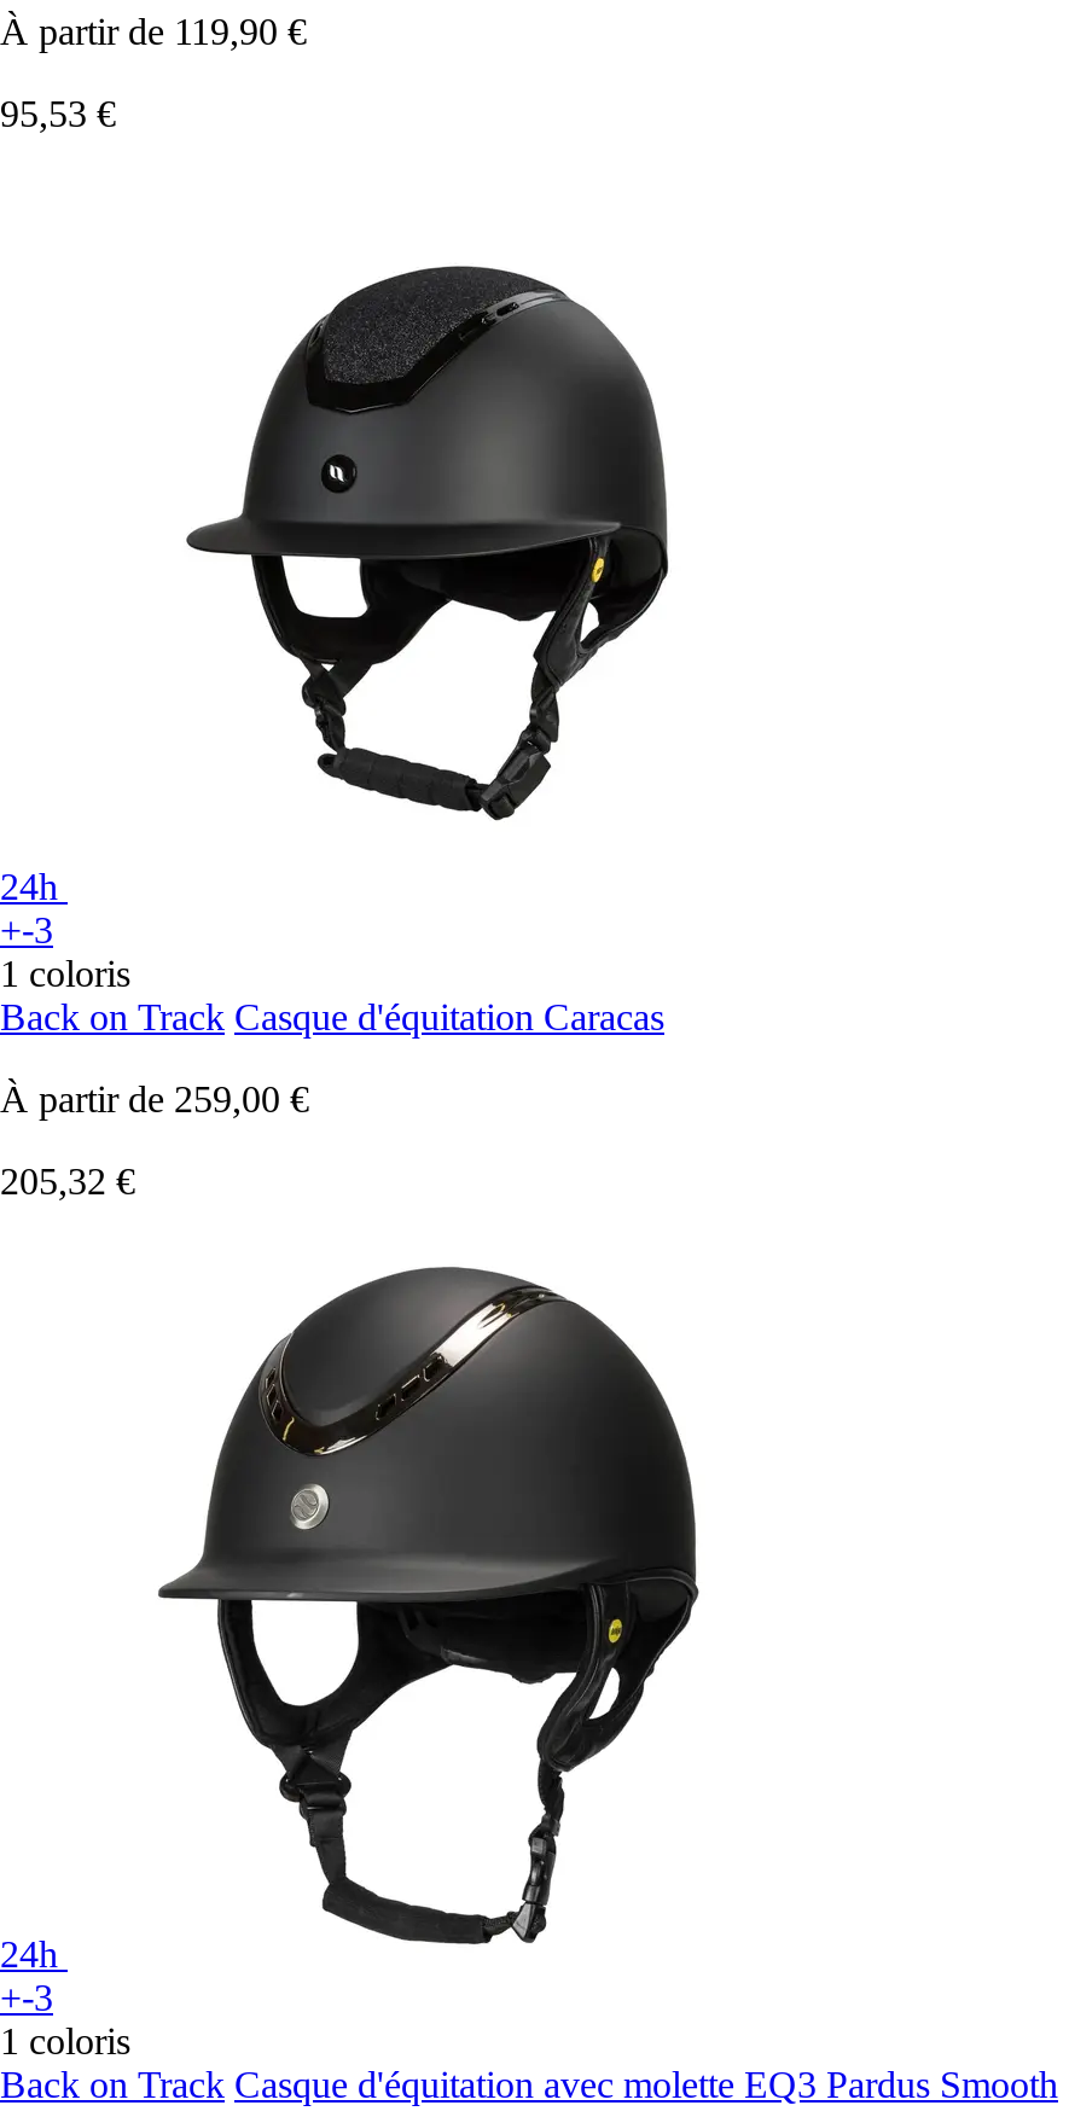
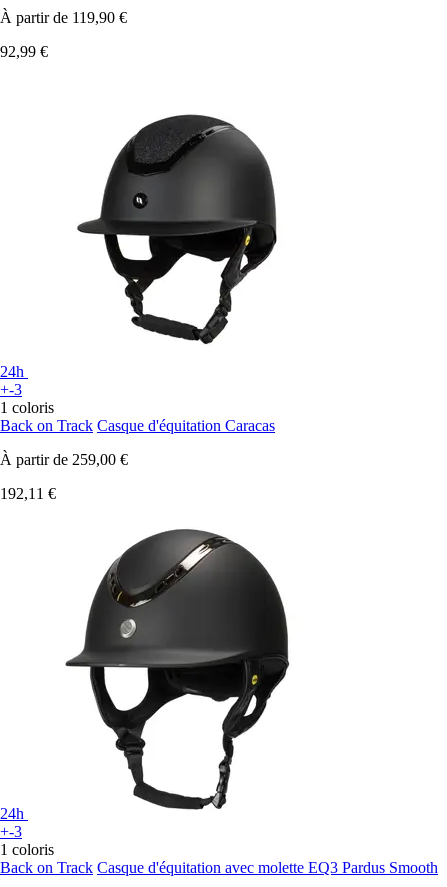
- 95,53 €
+ 92,99 €

- 205,32 €
+ 192,11 €
